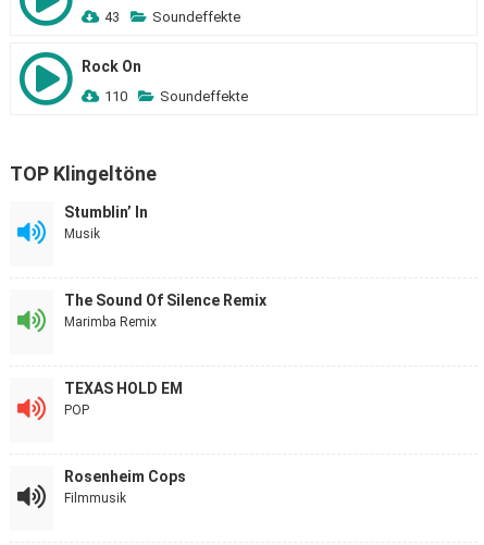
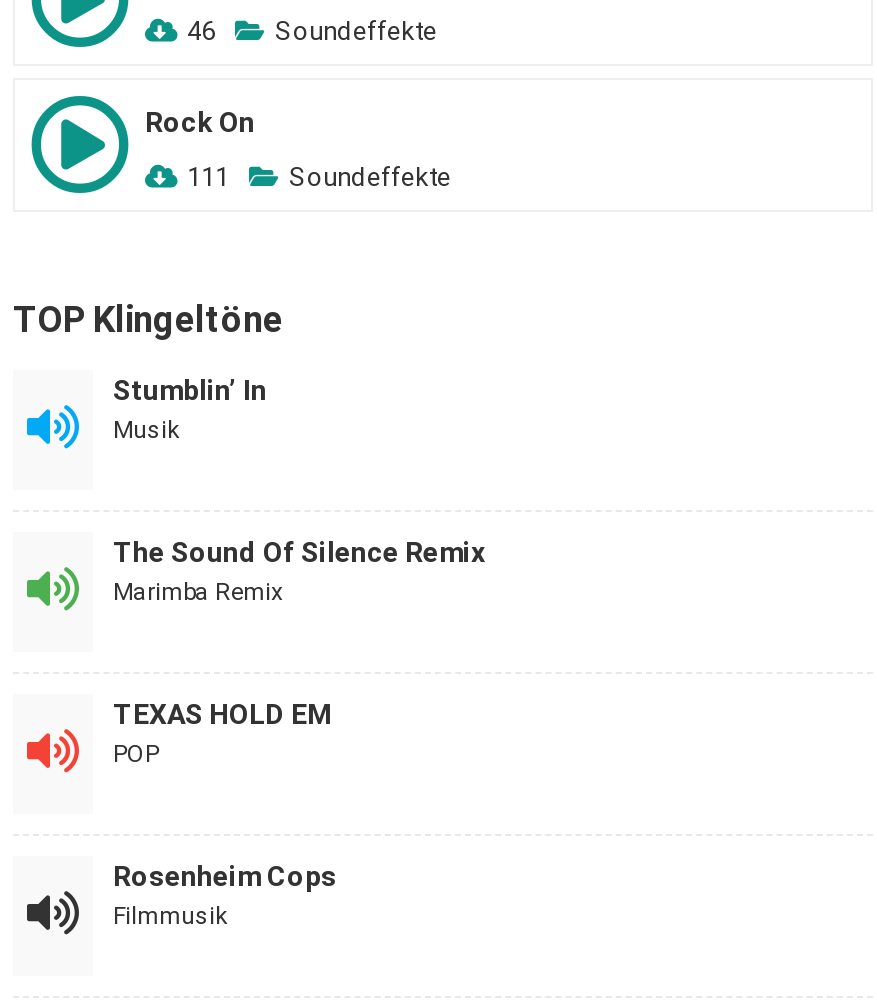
- 43 Soundeffekte
+ 46 Soundeffekte

- 110 Soundeffekte
+ 111 Soundeffekte
